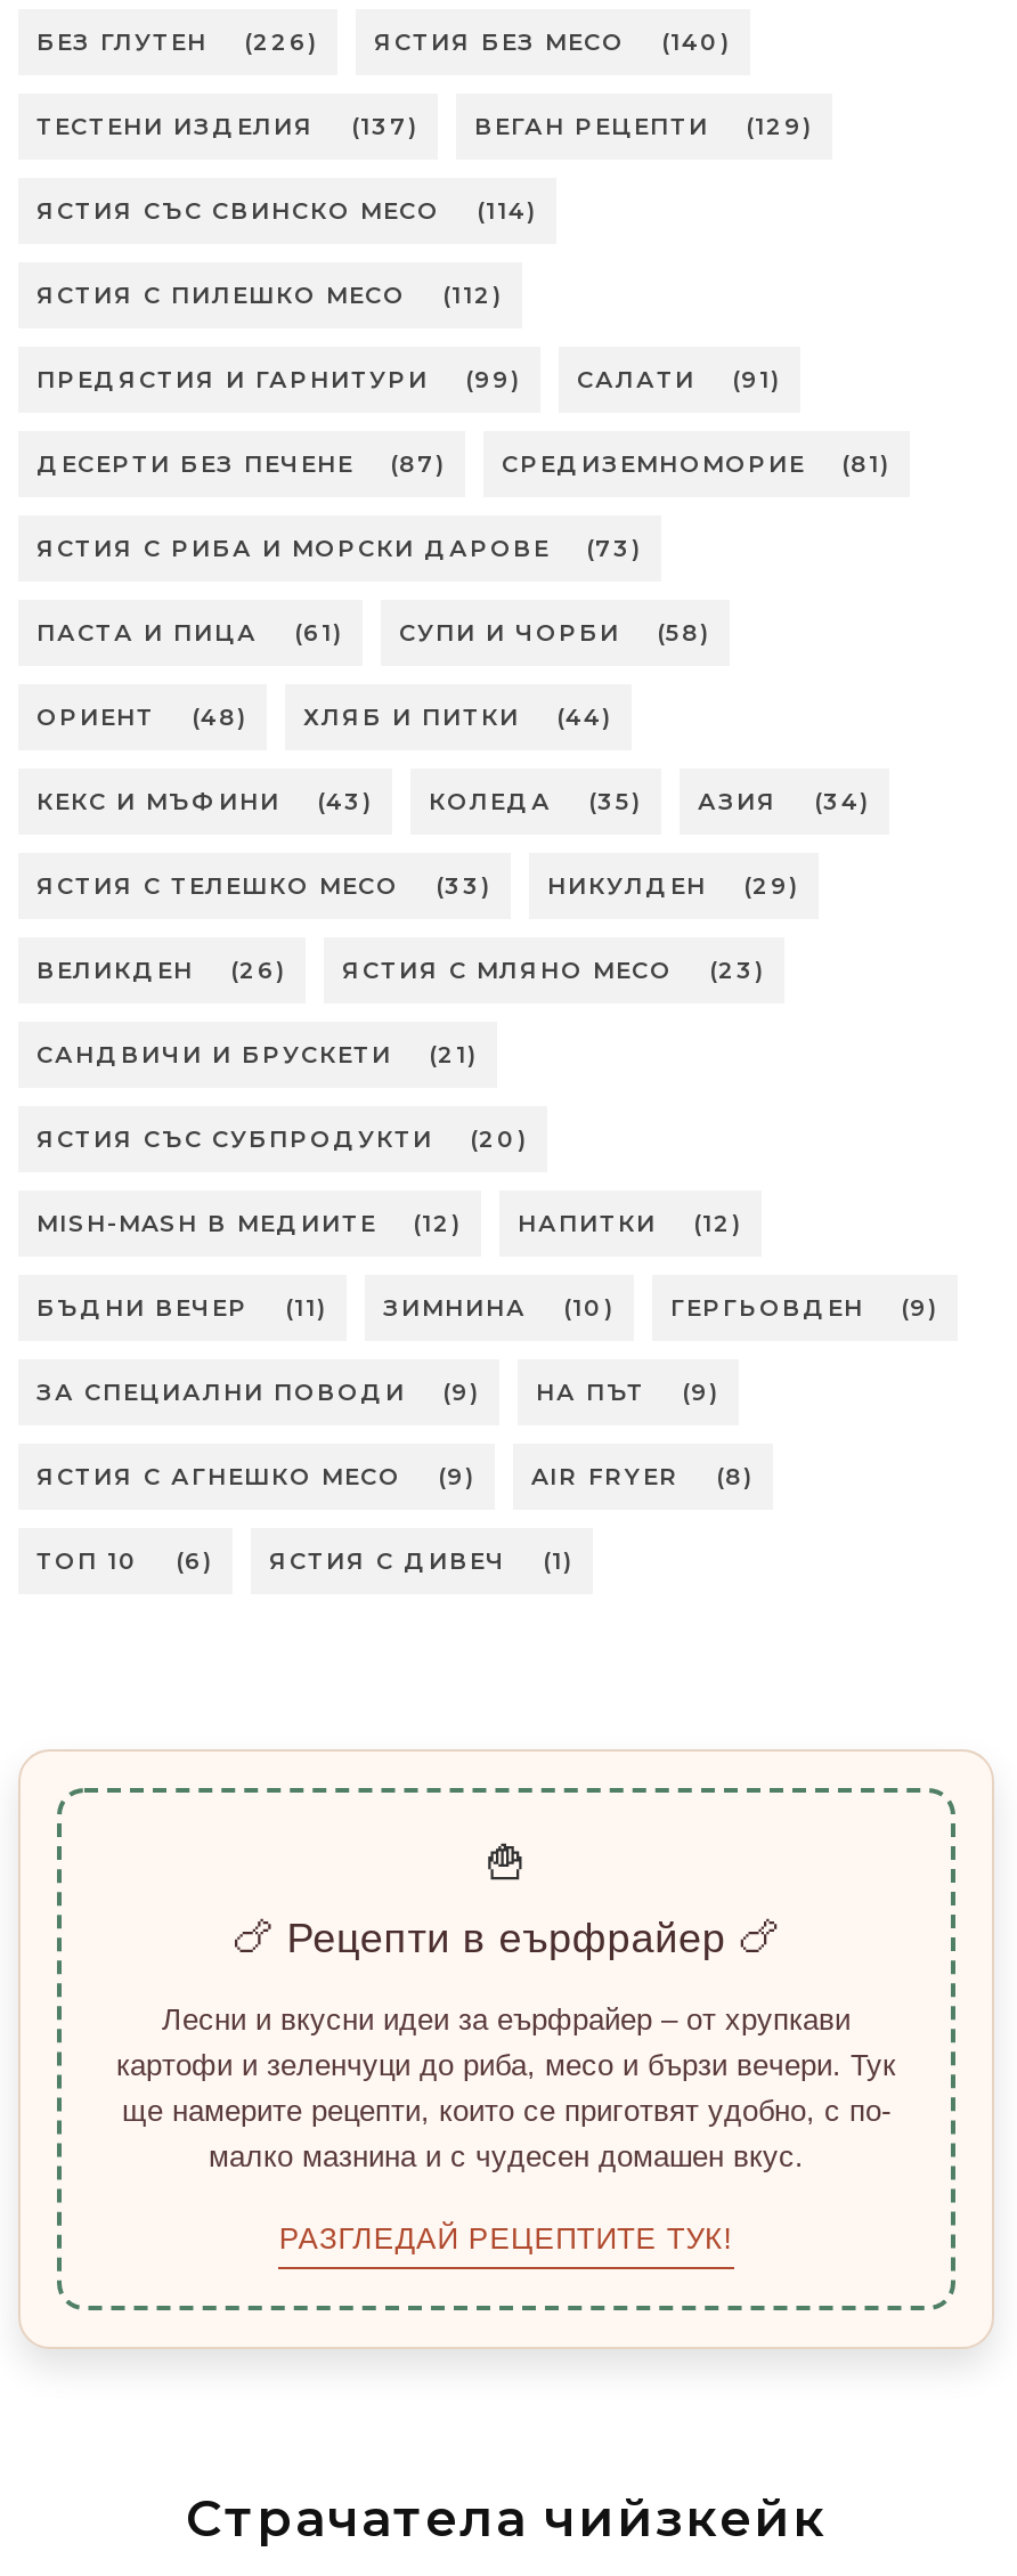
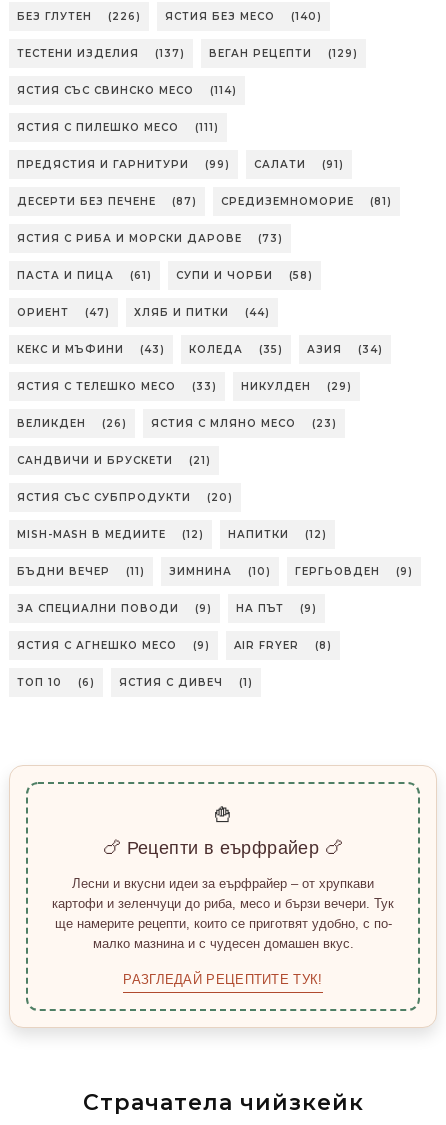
- ЯСТИЯ С ПИЛЕШКО МЕСО (112)
+ ЯСТИЯ С ПИЛЕШКО МЕСО (111)

- ОРИЕНТ (48) ХЛЯБ И ПИТКИ (44)
+ ОРИЕНТ (47) ХЛЯБ И ПИТКИ (44)
